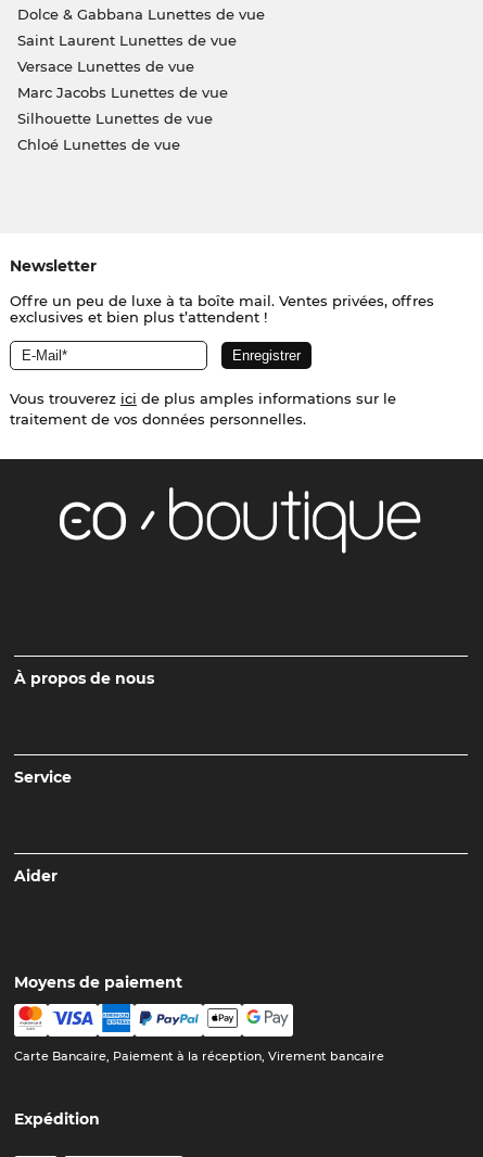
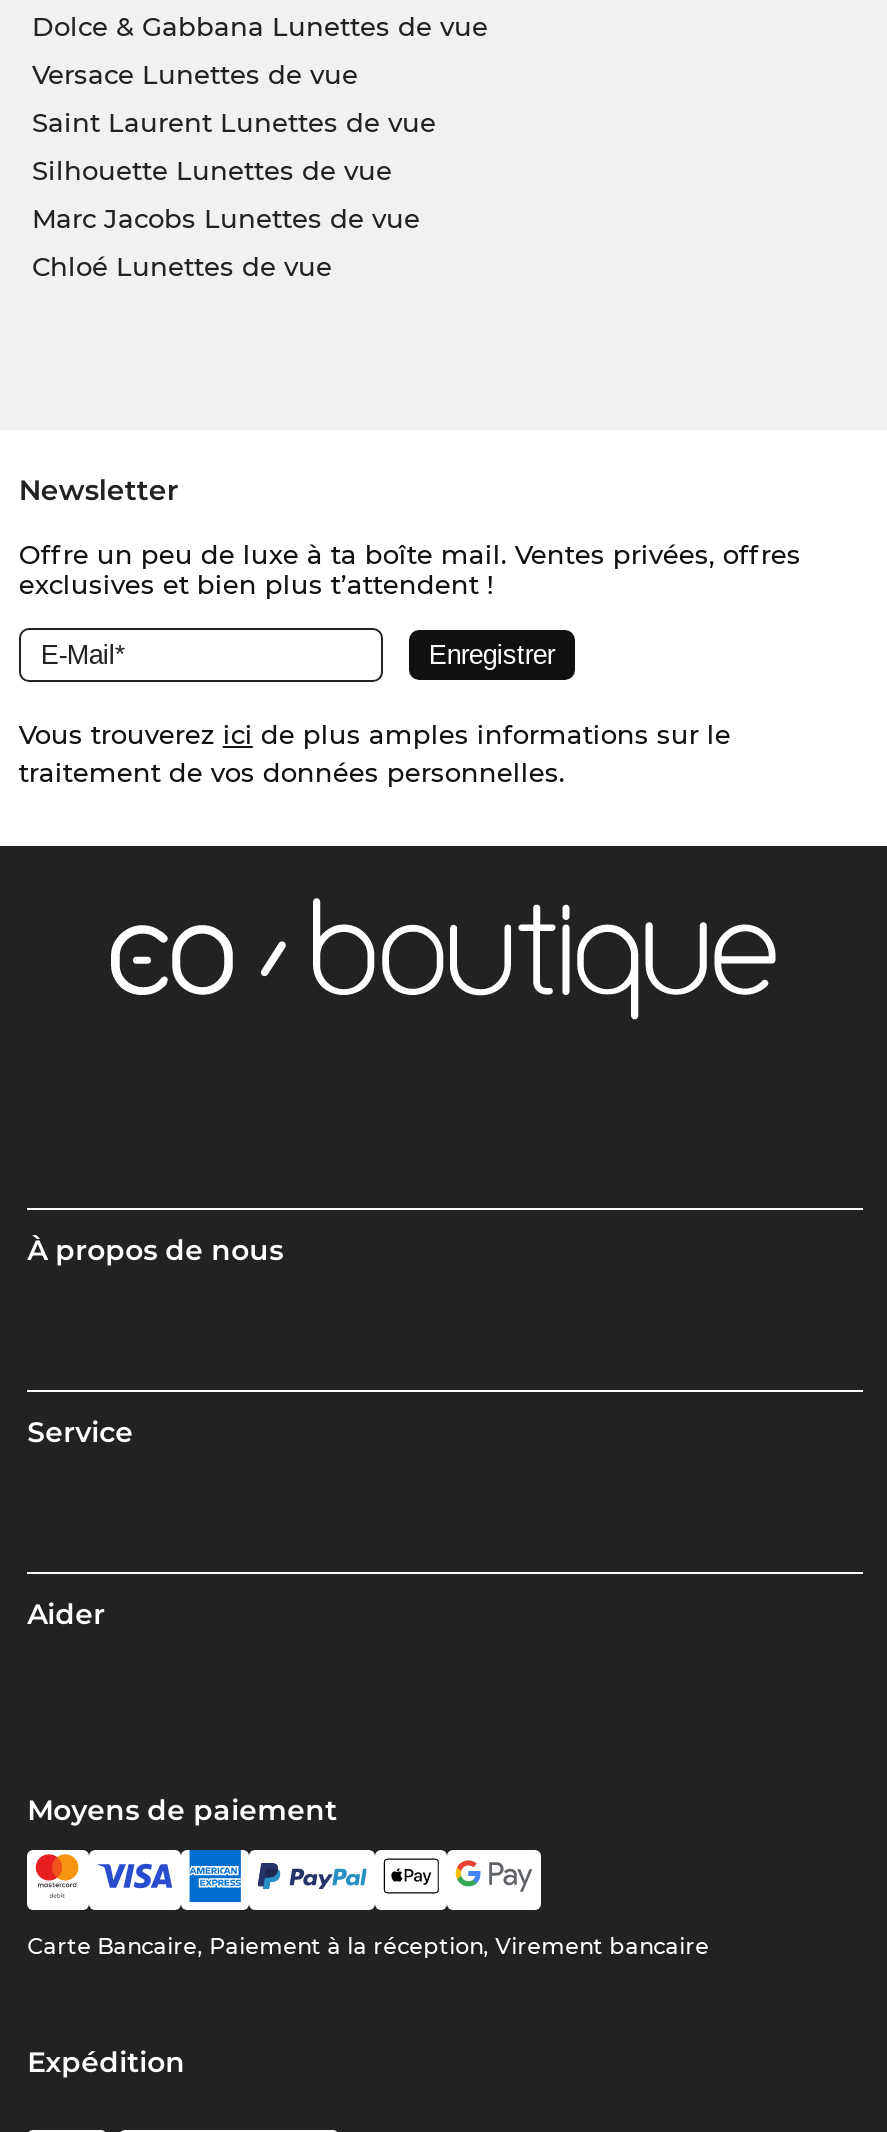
moved down: Saint Laurent Lunettes de vue

moved up: Versace Lunettes de vue

moved down: Marc Jacobs Lunettes de vue

moved up: Silhouette Lunettes de vue
